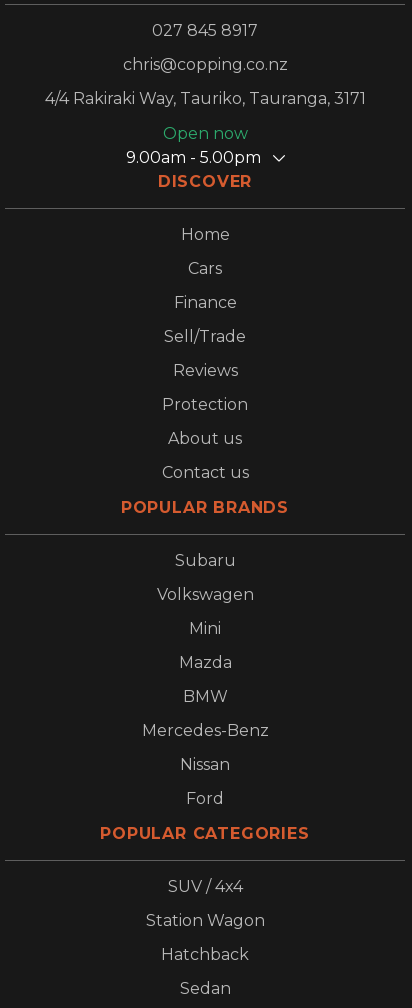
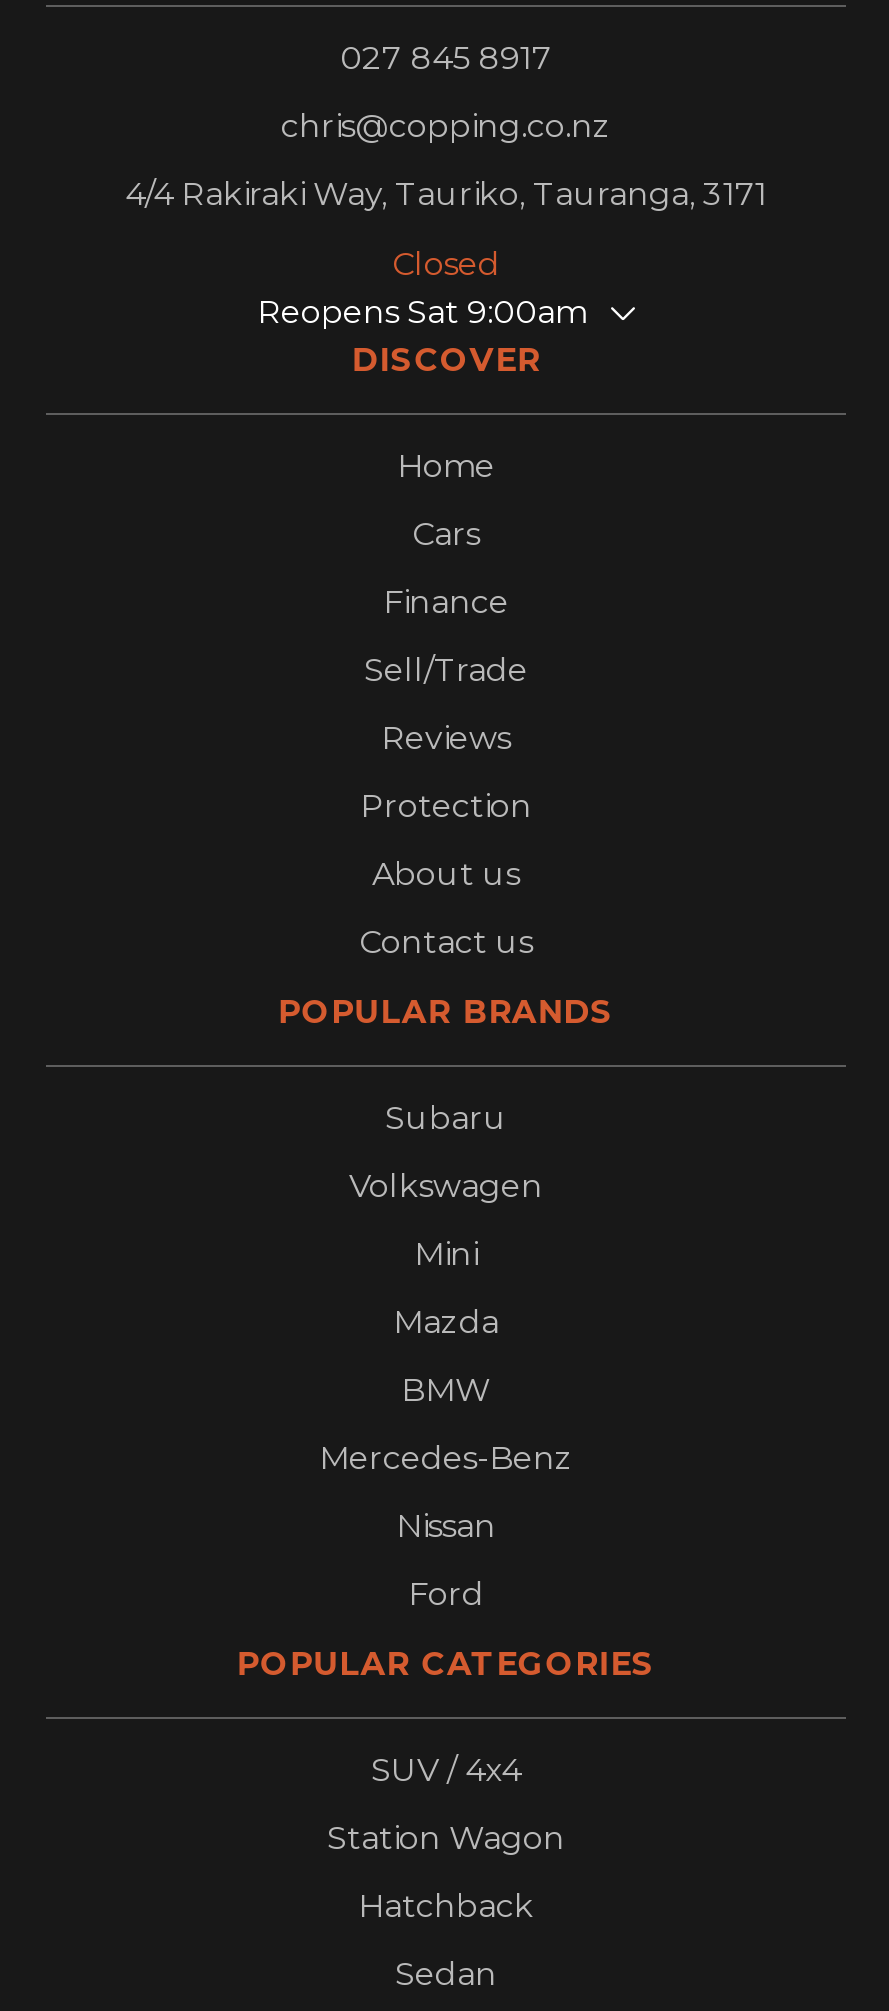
- Open now
- 9.00am - 5.00pm
+ Closed
+ Reopens Sat 9:00am
